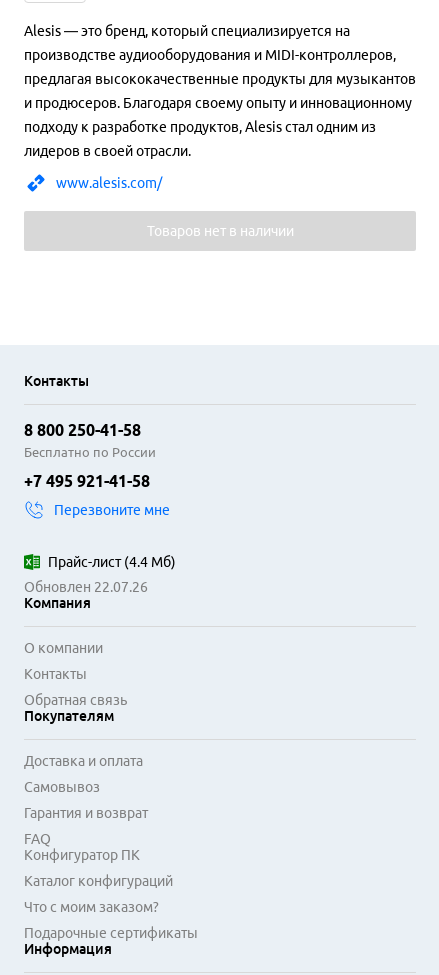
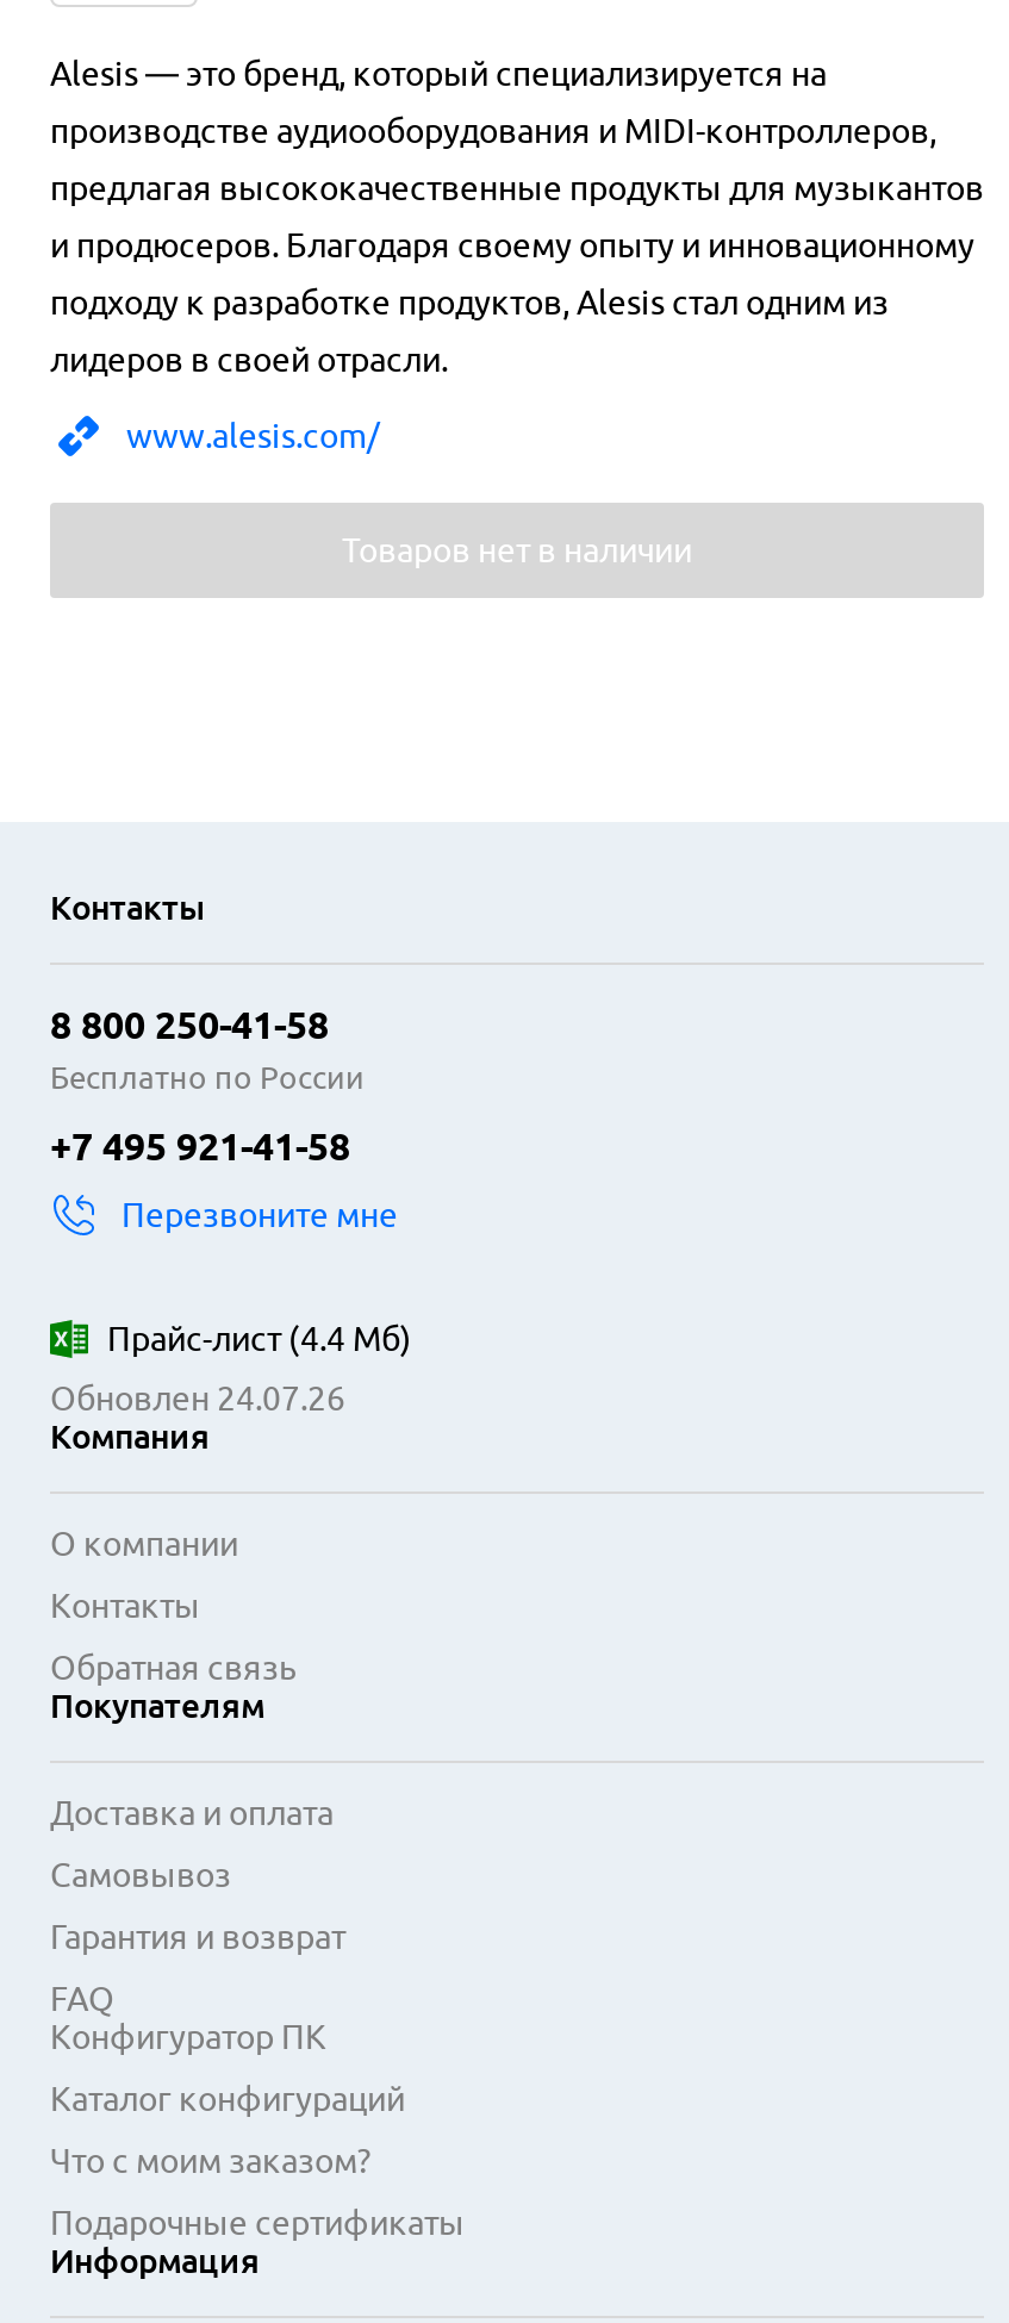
- Обновлен 22.07.26
+ Обновлен 24.07.26
